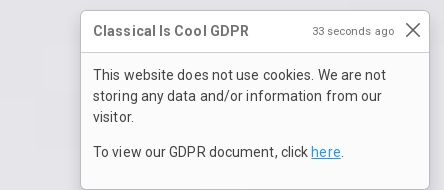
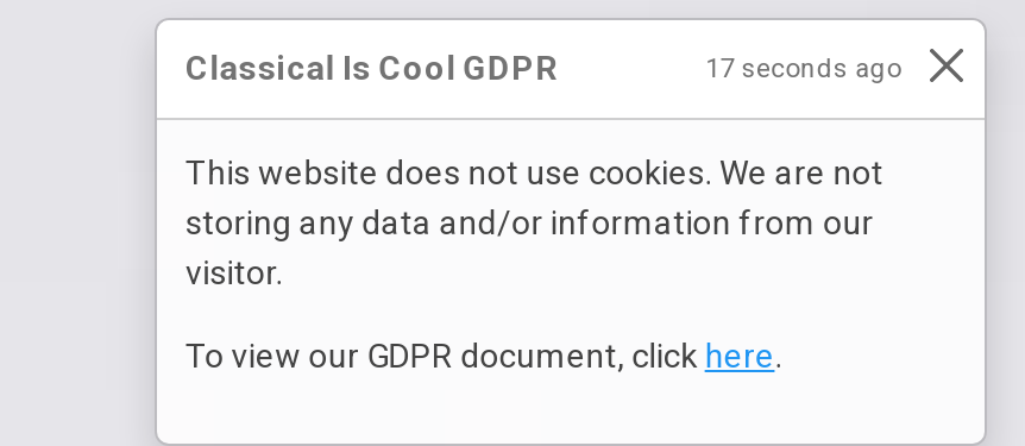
- 33 seconds ago
+ 17 seconds ago
